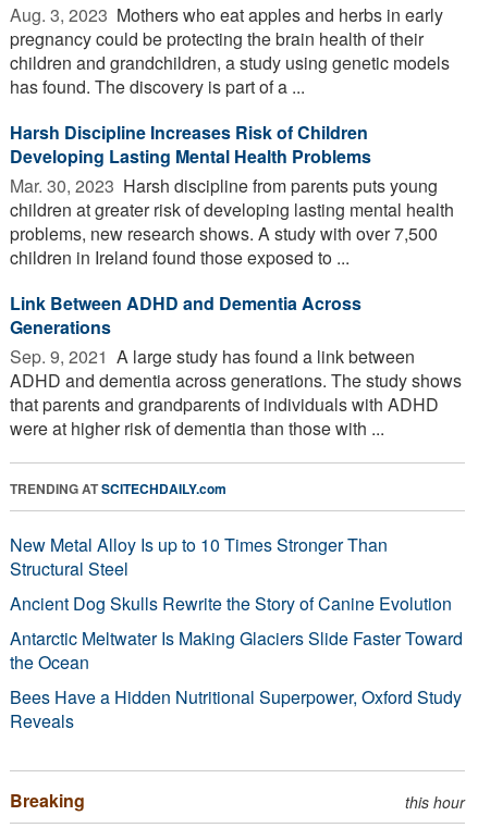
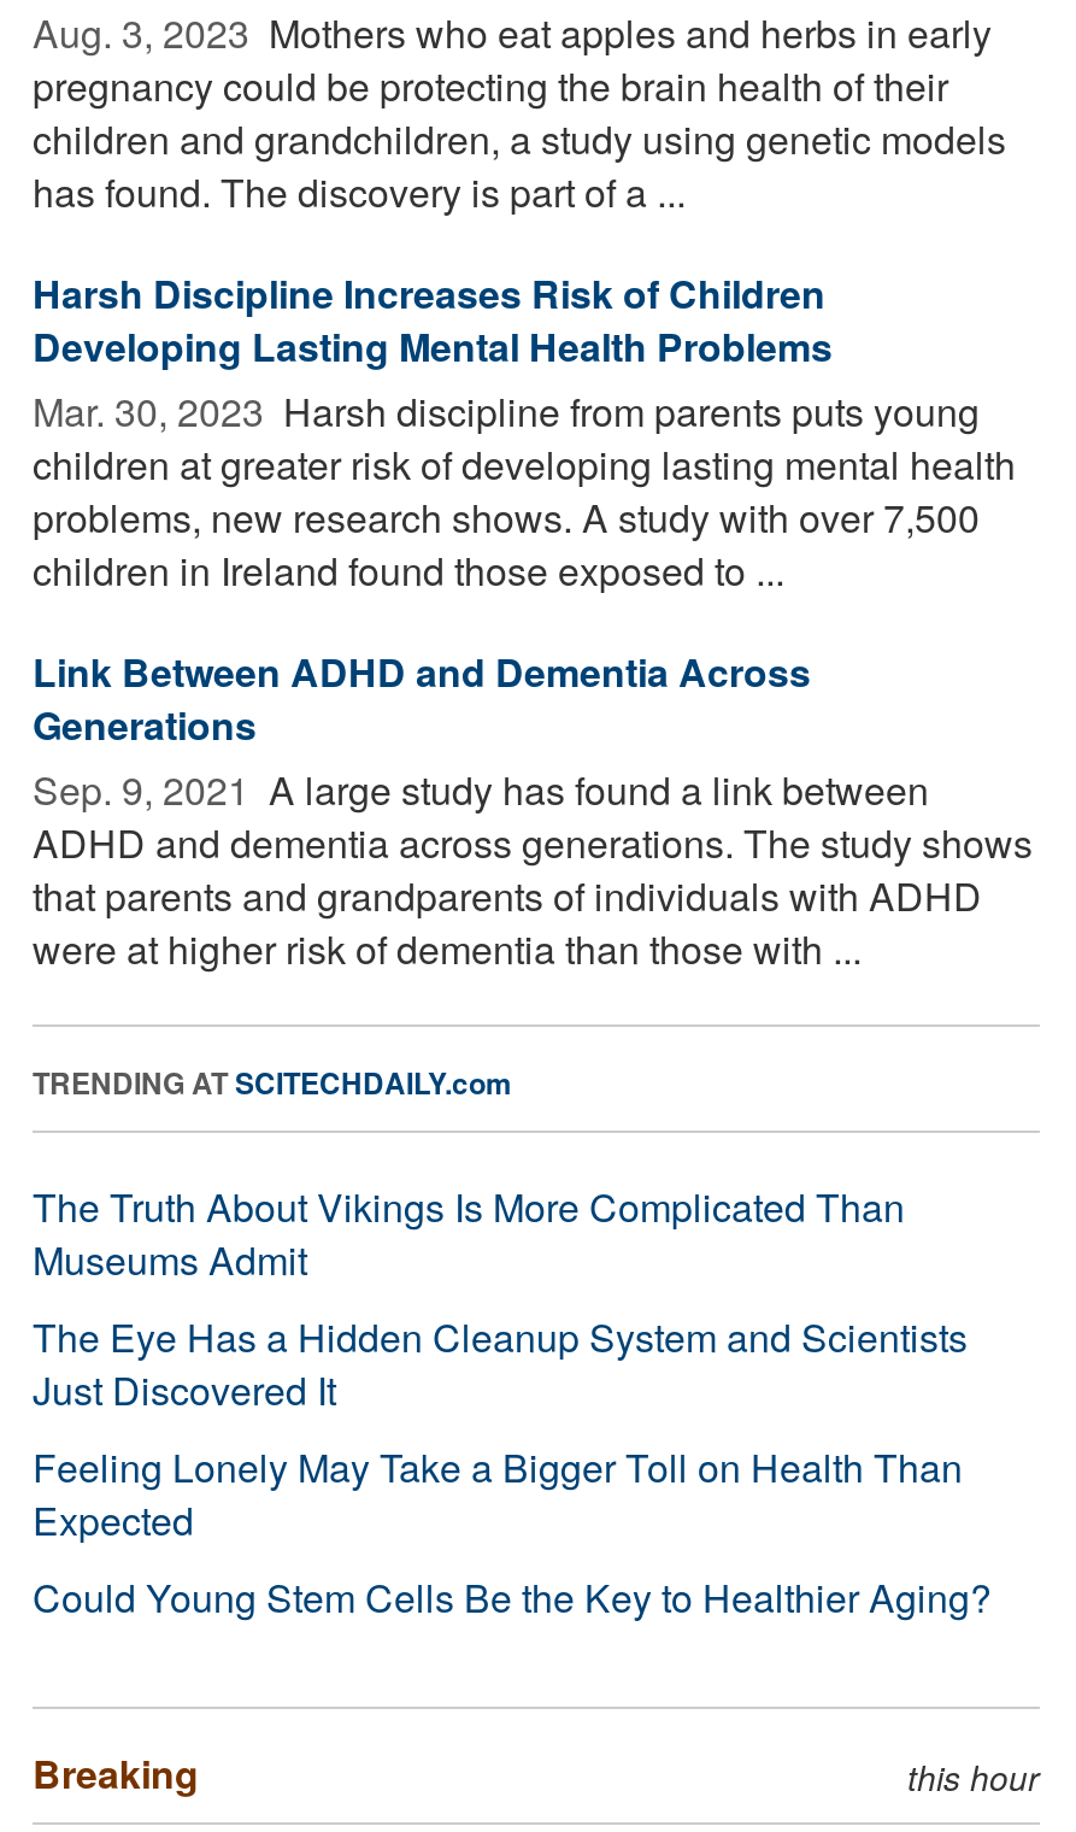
- New Metal Alloy Is up to 10 Times Stronger Than
- Structural Steel
- Ancient Dog Skulls Rewrite the Story of Canine Evolution
- Antarctic Meltwater Is Making Glaciers Slide Faster Toward
- the Ocean
- Bees Have a Hidden Nutritional Superpower, Oxford Study
- Reveals
+ The Truth About Vikings Is More Complicated Than
+ Museums Admit
+ The Eye Has a Hidden Cleanup System and Scientists
+ Just Discovered It
+ Feeling Lonely May Take a Bigger Toll on Health Than
+ Expected
+ Could Young Stem Cells Be the Key to Healthier Aging?
